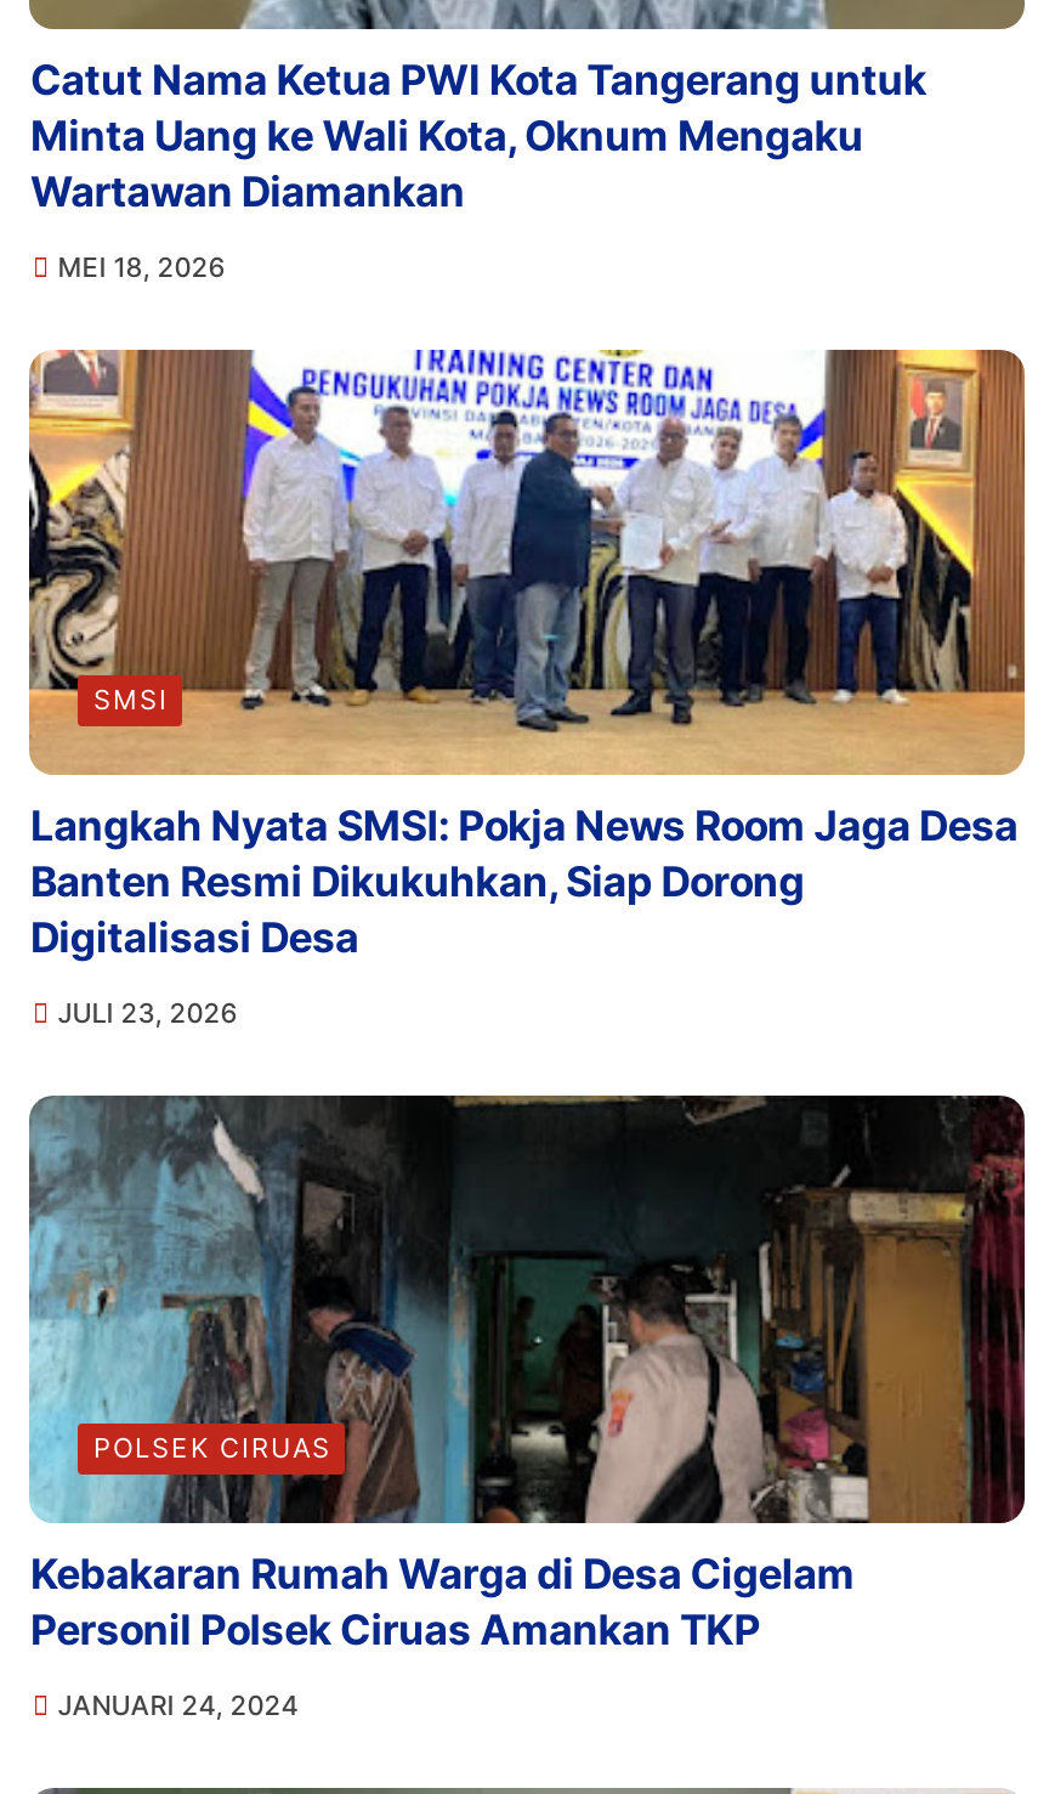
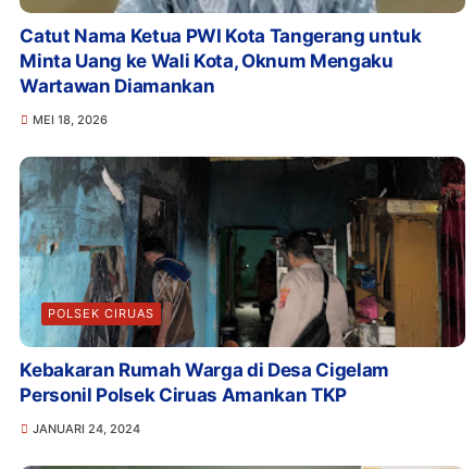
- [image]
- SMSI
- Langkah Nyata SMSI: Pokja News Room Jaga Desa
- Banten Resmi Dikukuhkan, Siap Dorong
- Digitalisasi Desa
- JULI 23, 2026
